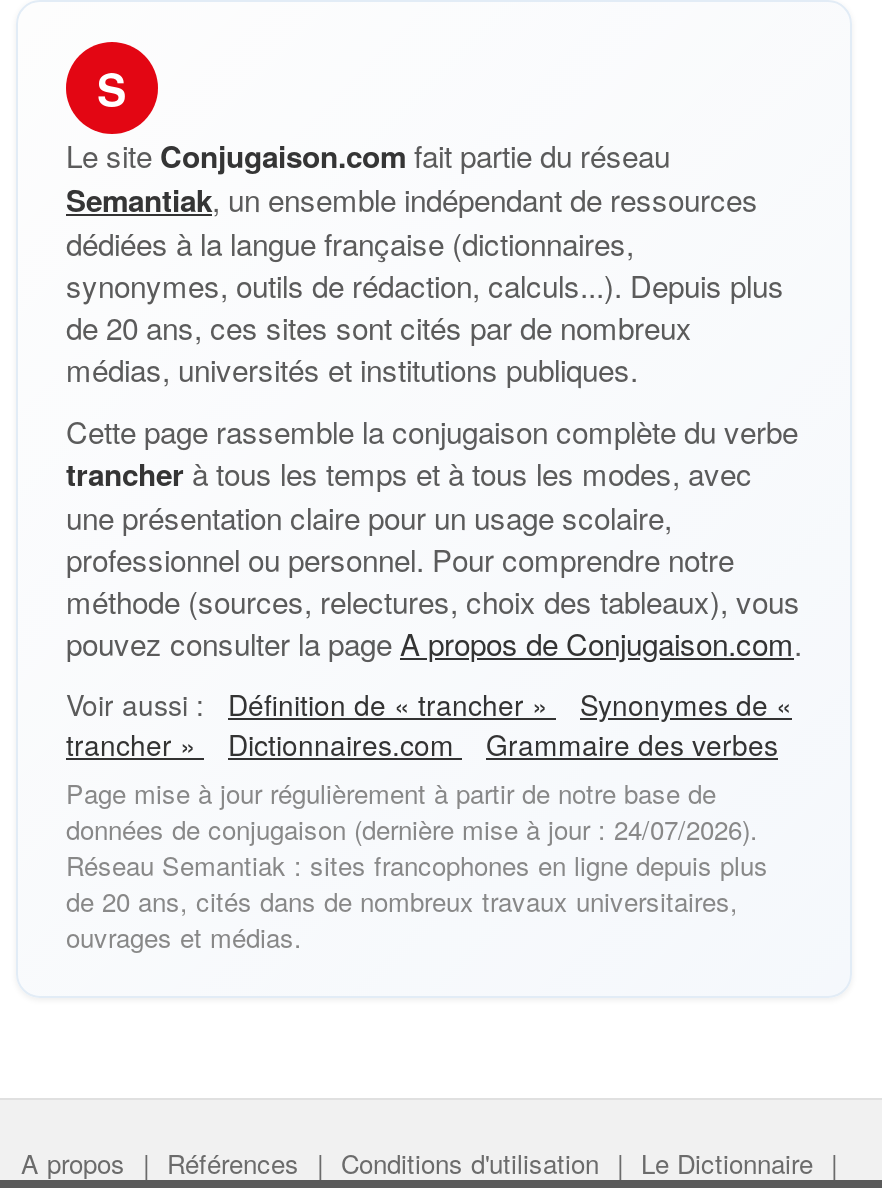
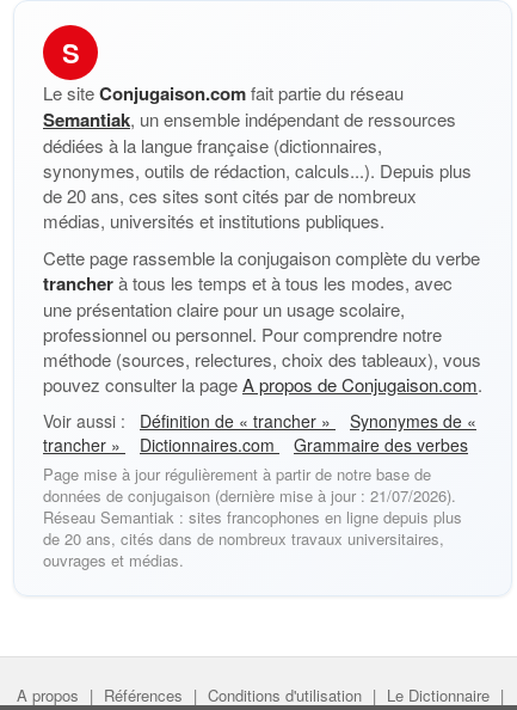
- données de conjugaison (dernière mise à jour : 24/07/2026).
+ données de conjugaison (dernière mise à jour : 21/07/2026).
